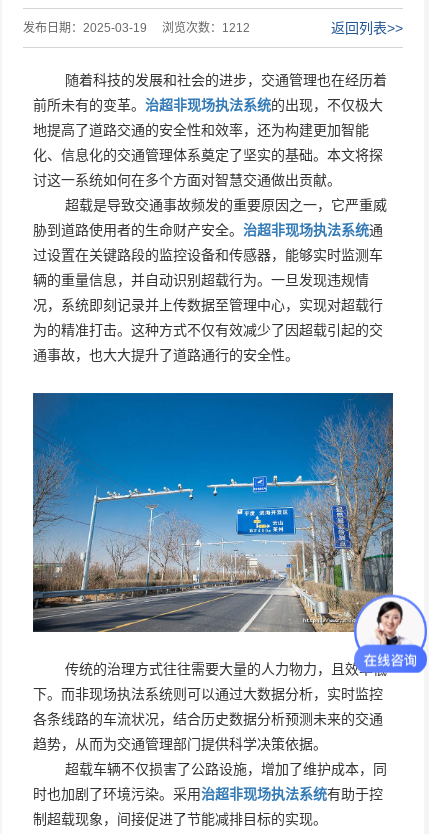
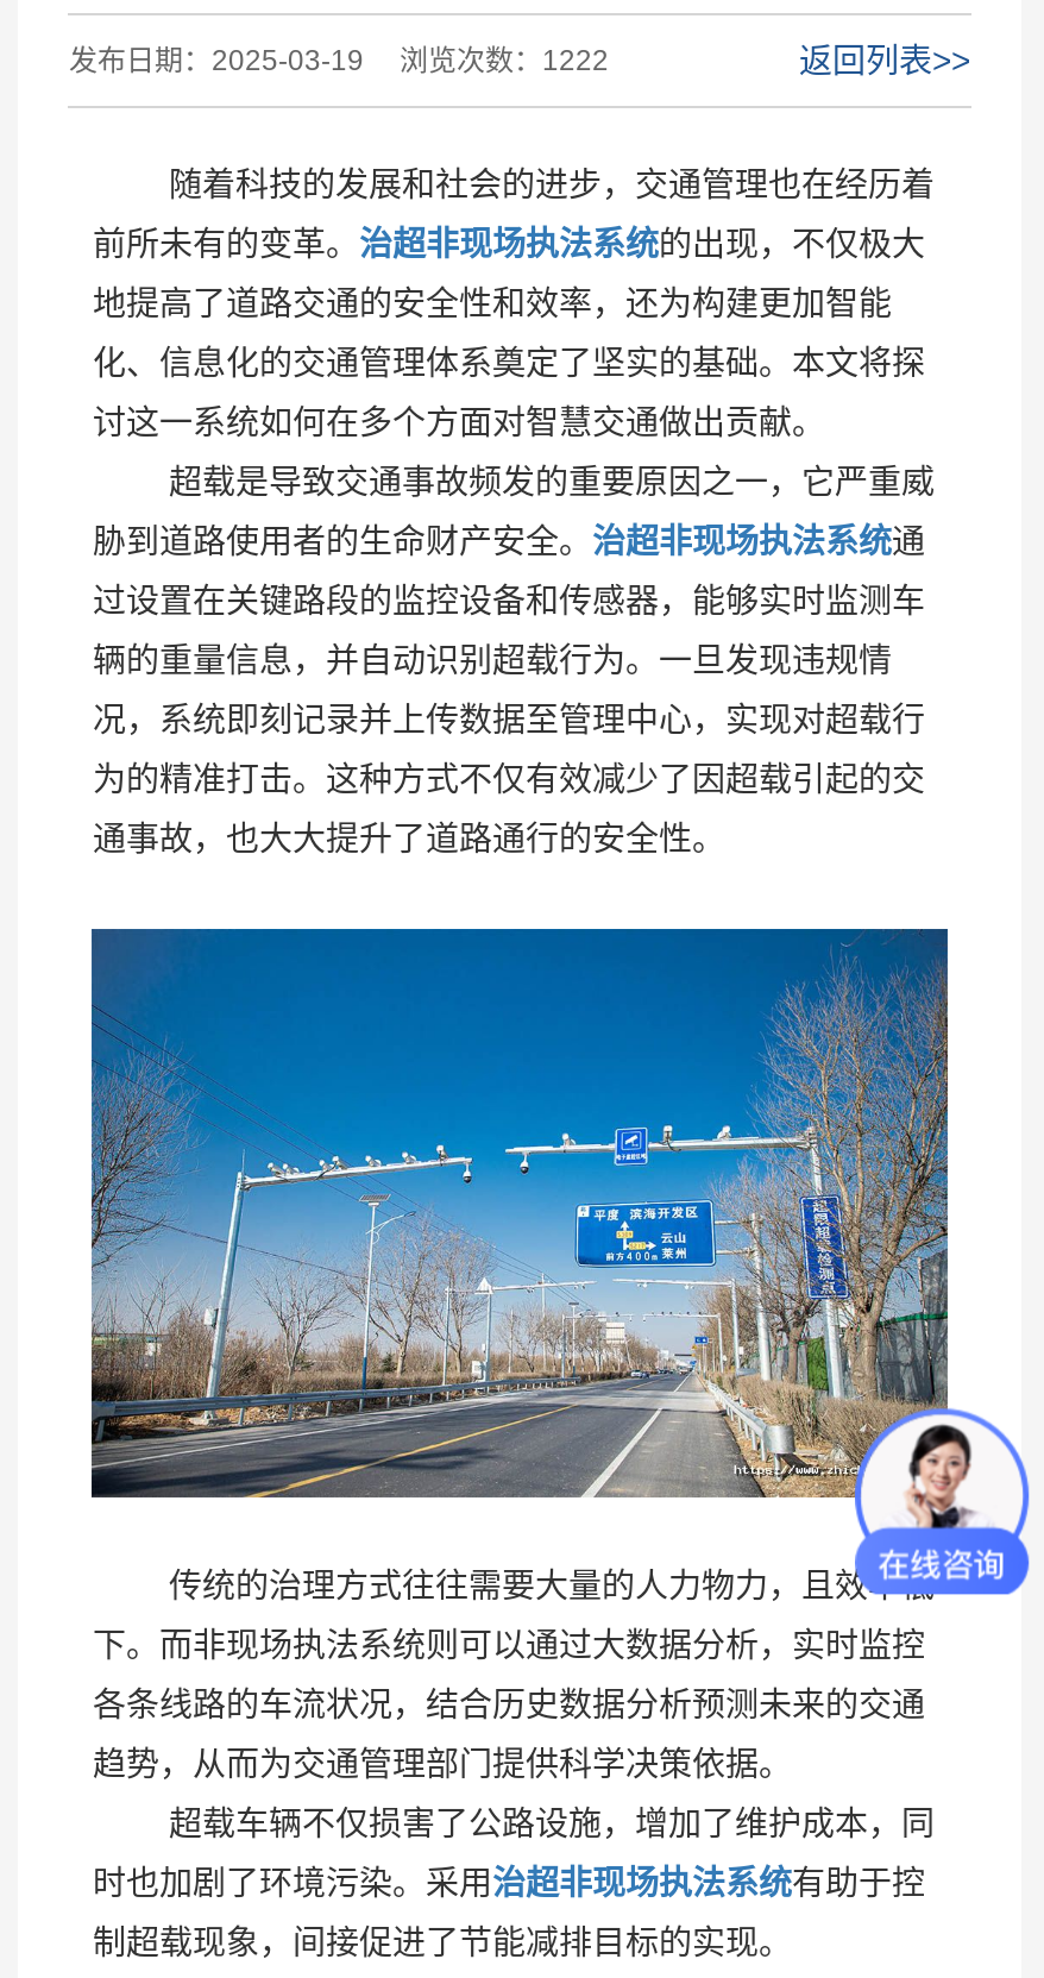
- 发布日期：2025-03-19 浏览次数：1212
+ 发布日期：2025-03-19 浏览次数：1222
